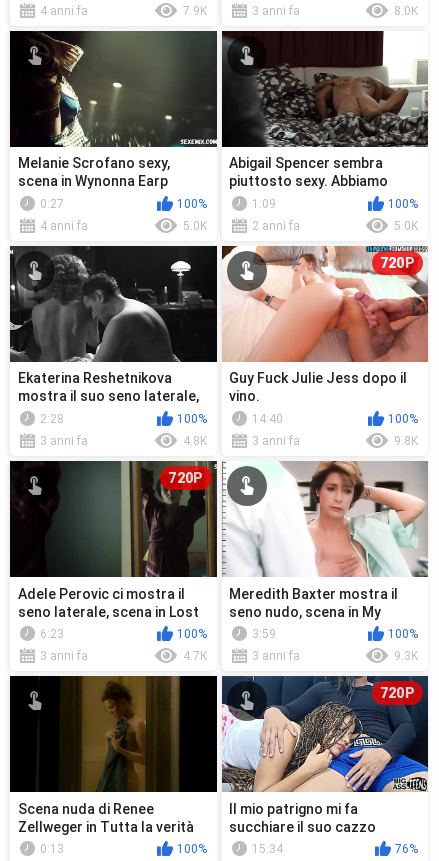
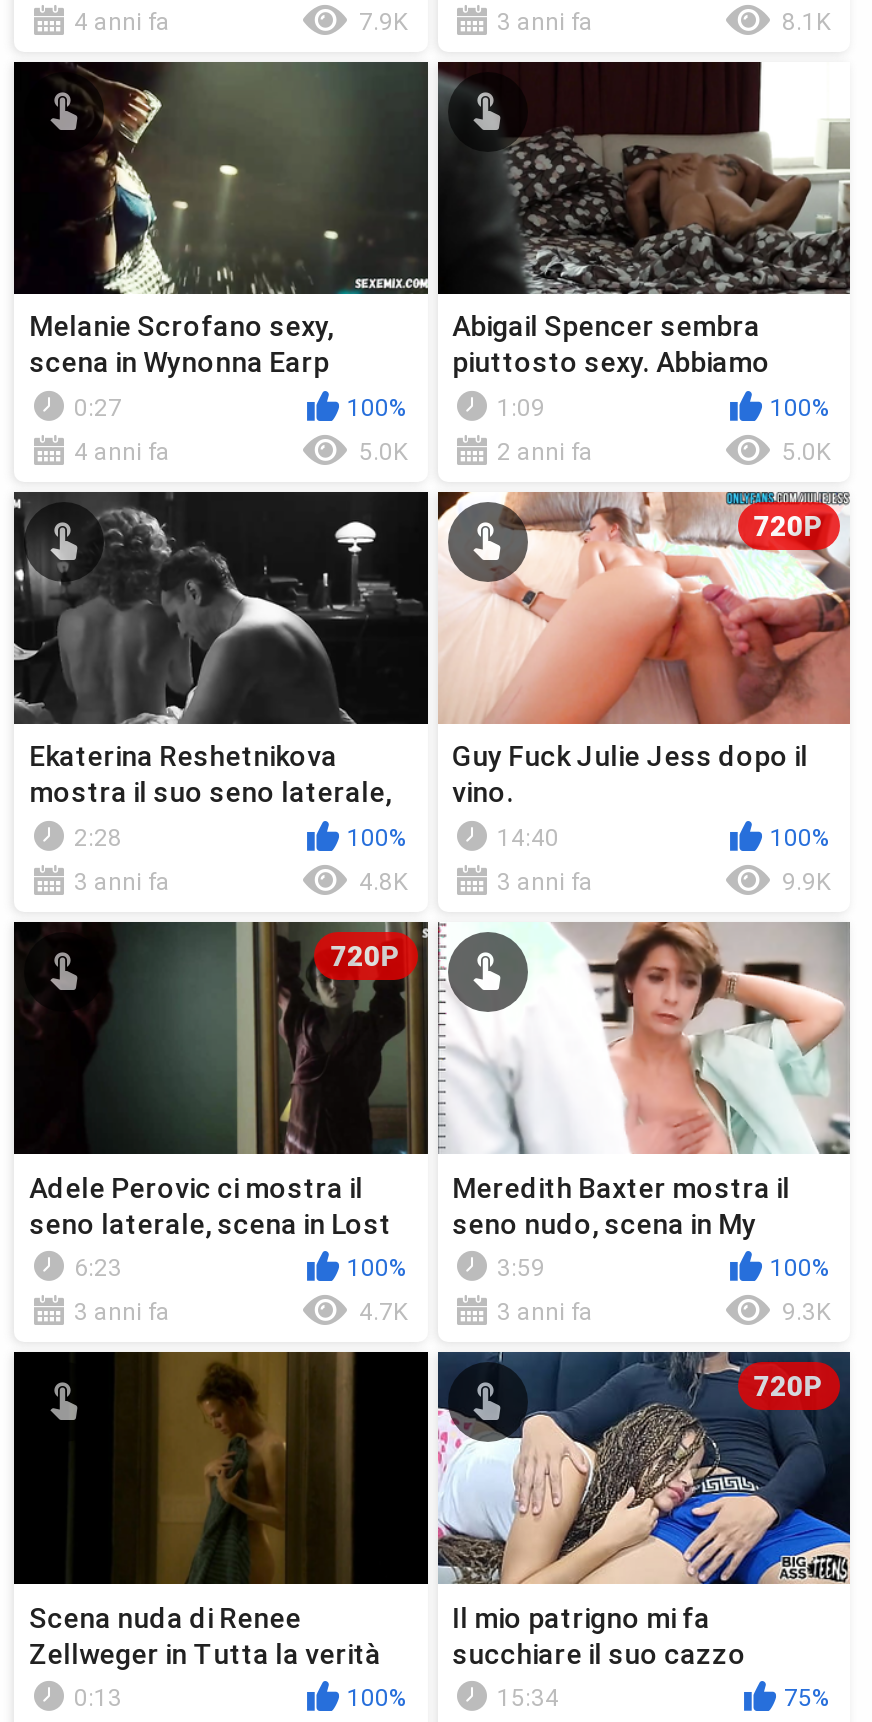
- 8.0K
+ 8.1K

- 9.8K
+ 9.9K

- 76%
+ 75%
